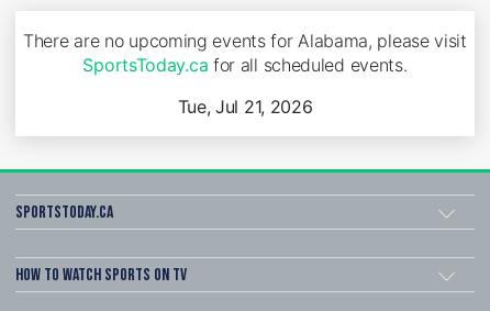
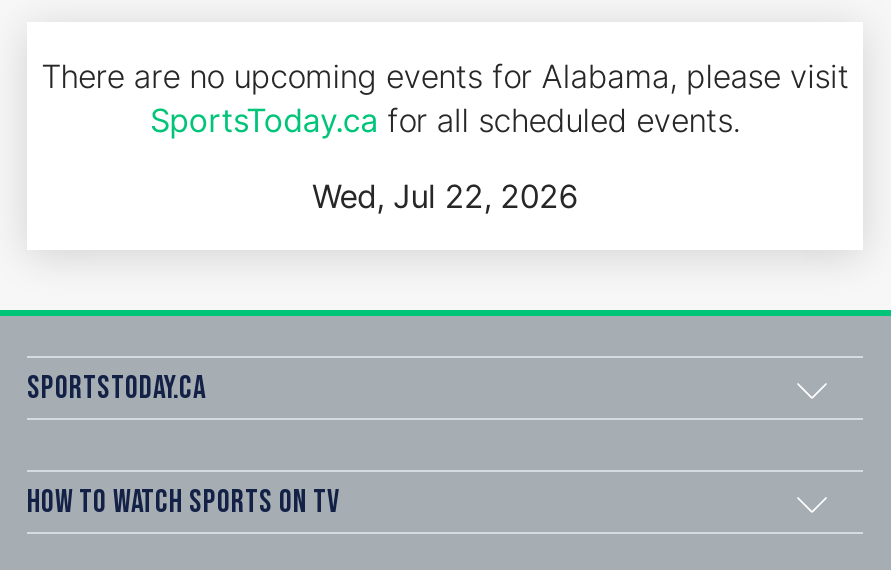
- Tue, Jul 21, 2026
+ Wed, Jul 22, 2026
